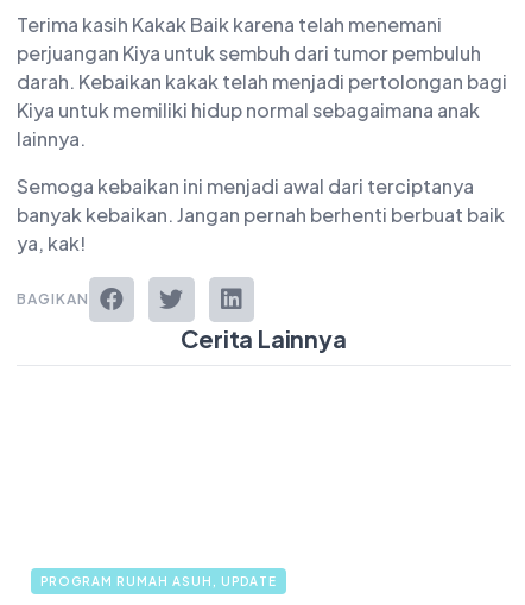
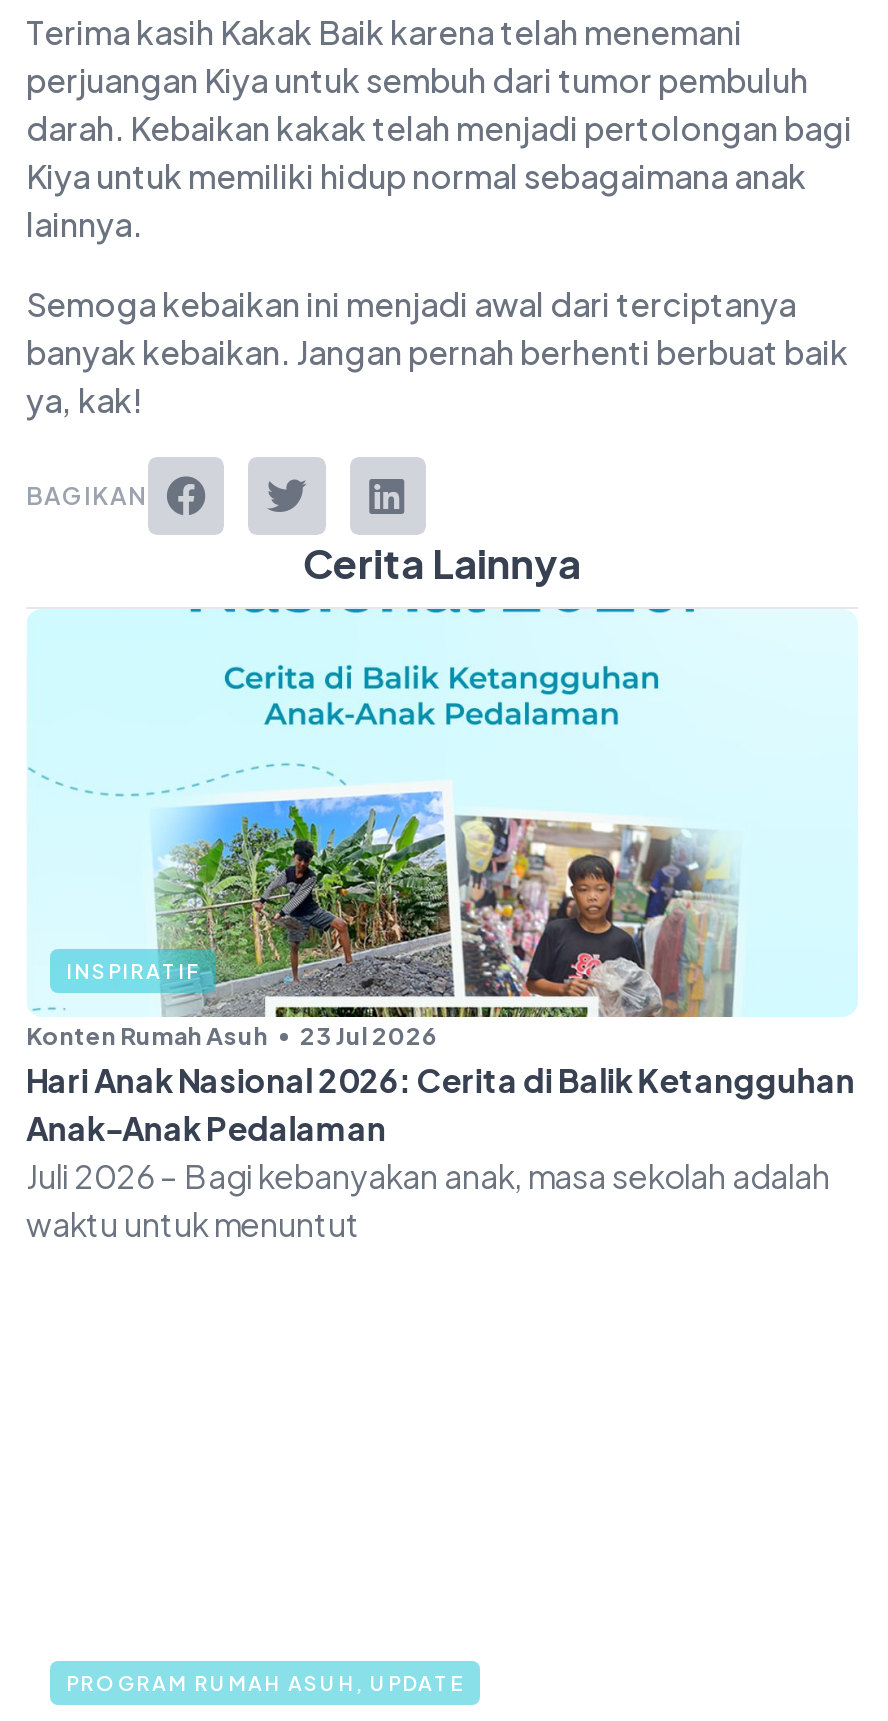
+ [image]
+ INSPIRATIF
+ Konten Rumah Asuh
+ 23 Jul 2026
+ Hari Anak Nasional 2026: Cerita di Balik Ketangguhan
+ Anak-Anak Pedalaman
+ Juli 2026 – Bagi kebanyakan anak, masa sekolah adalah
+ waktu untuk menuntut
